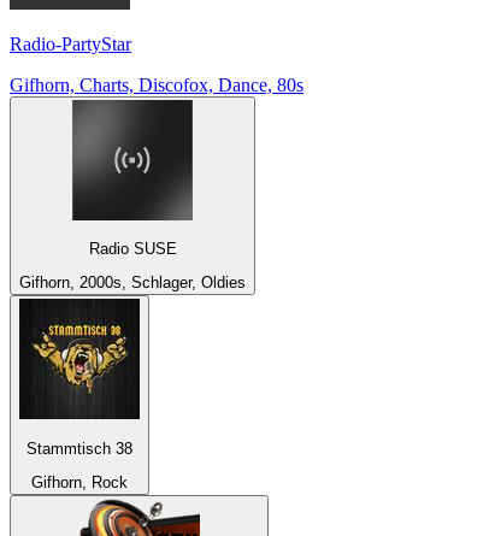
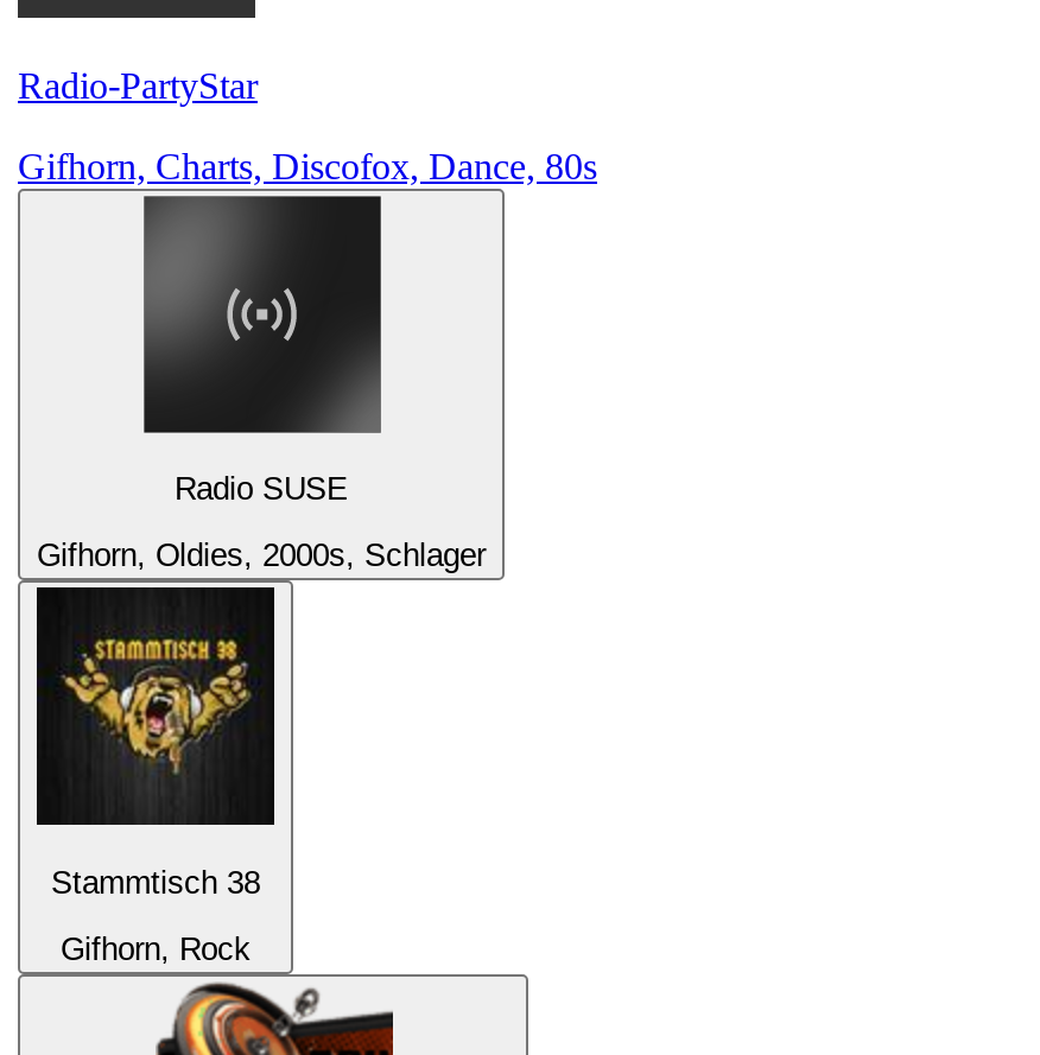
- Gifhorn, 2000s, Schlager, Oldies
+ Gifhorn, Oldies, 2000s, Schlager
